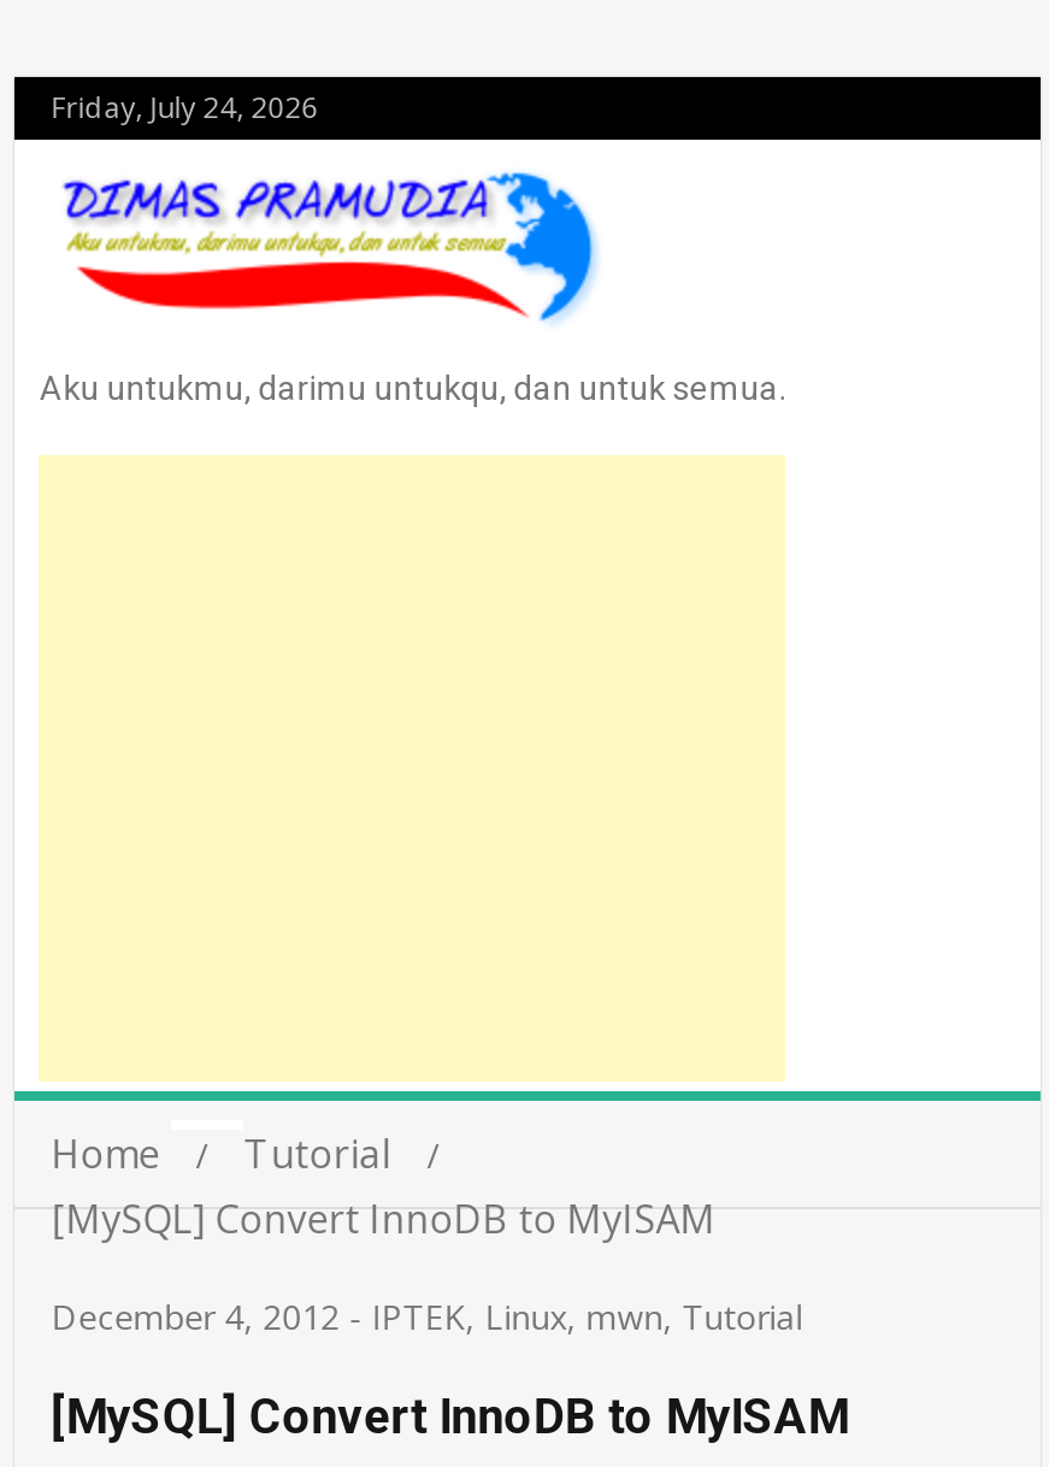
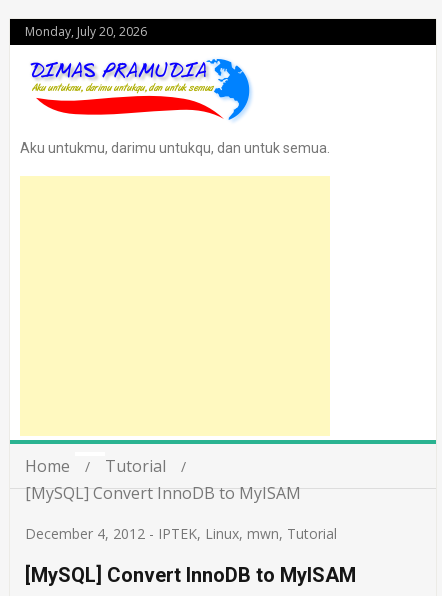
- Friday, July 24, 2026
+ Monday, July 20, 2026
